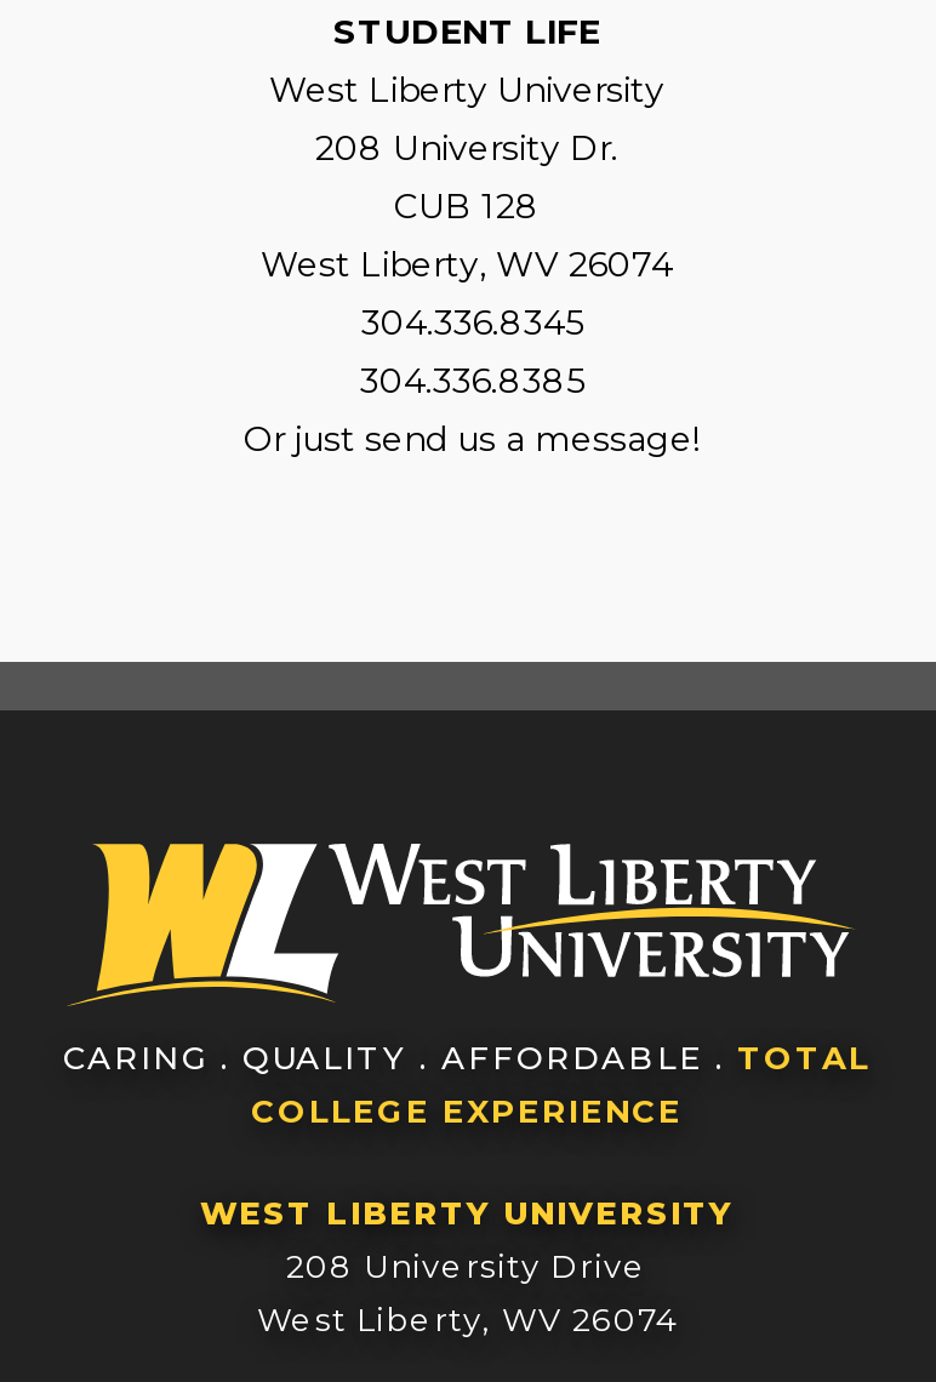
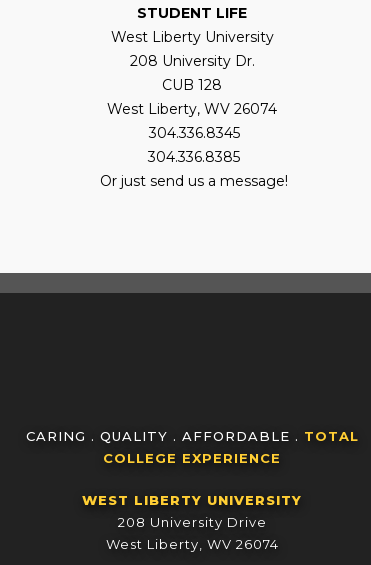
- [image]
